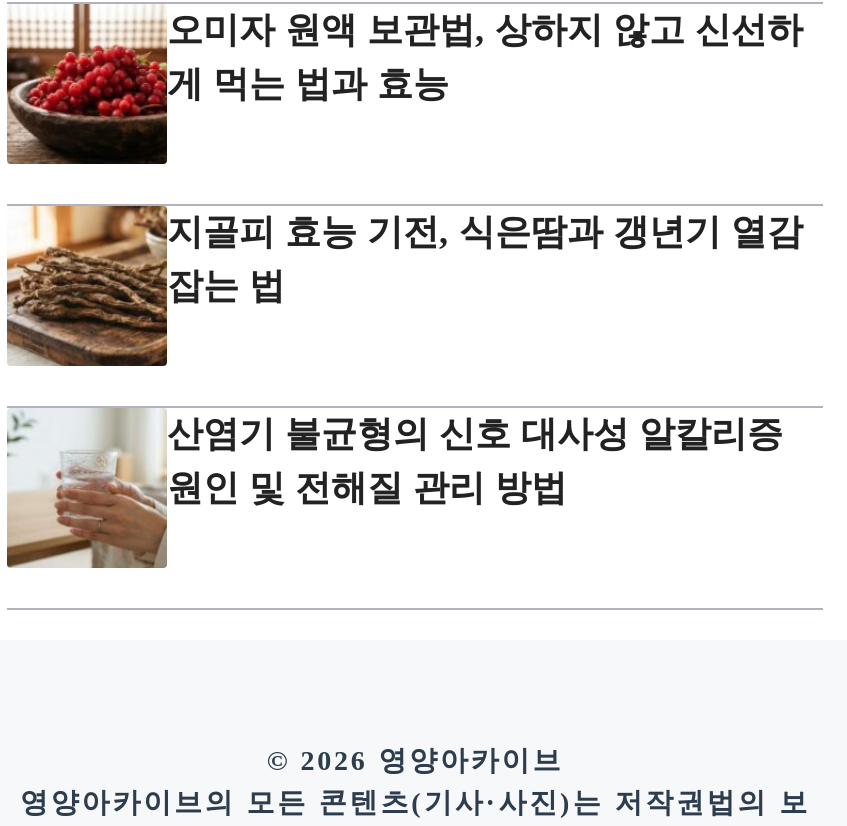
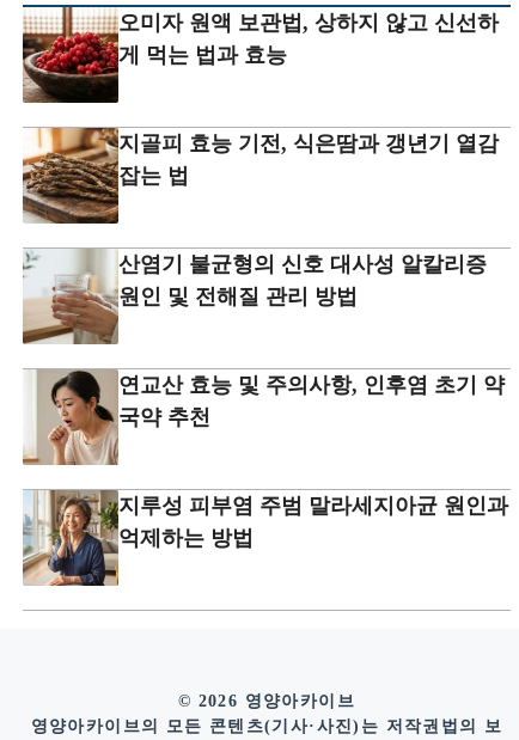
+ [image]
+ 연교산 효능 및 주의사항, 인후염 초기 약
+ 국약 추천

+ [image]
+ 지루성 피부염 주범 말라세지아균 원인과
+ 억제하는 방법
